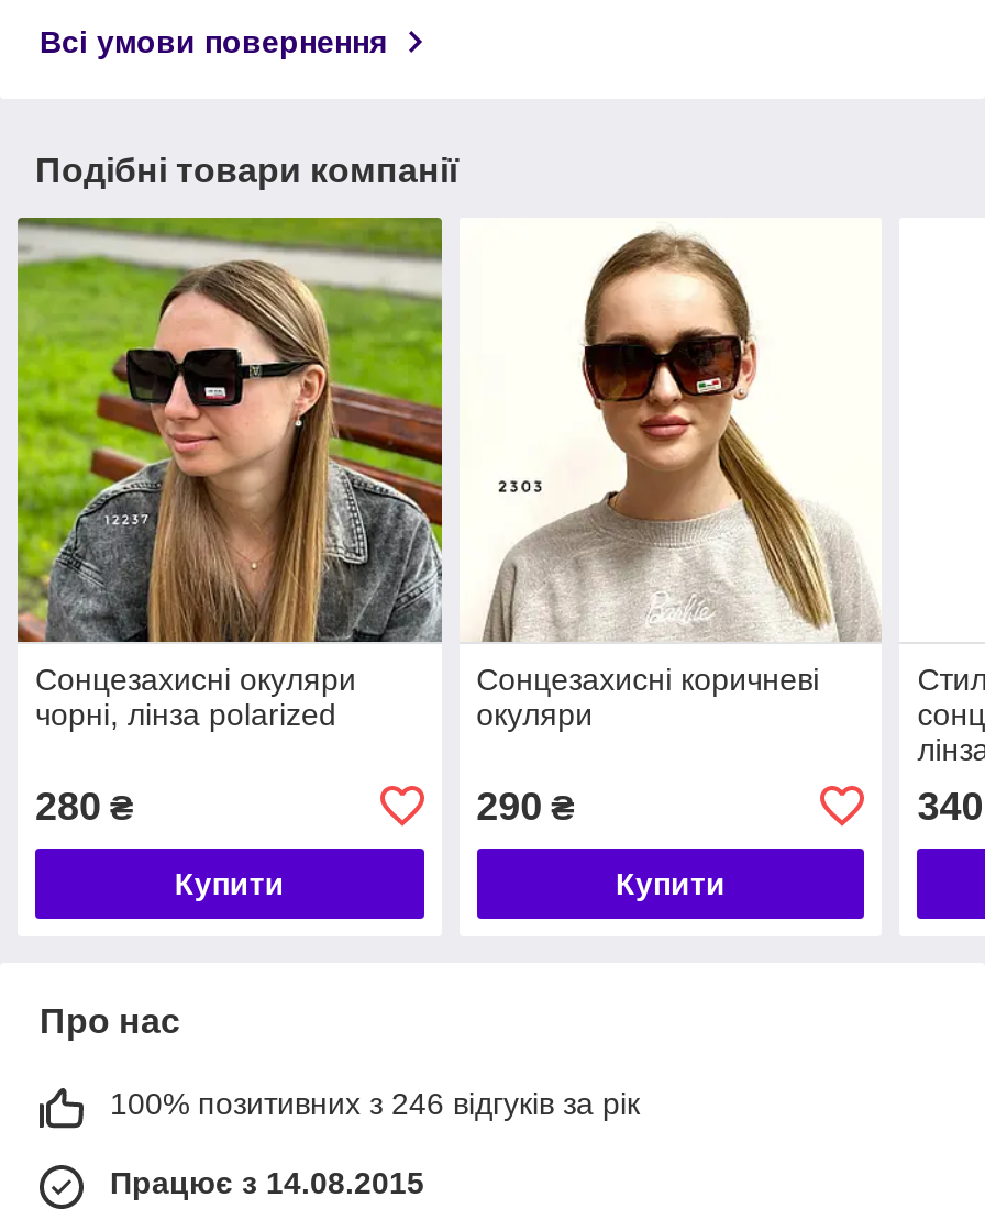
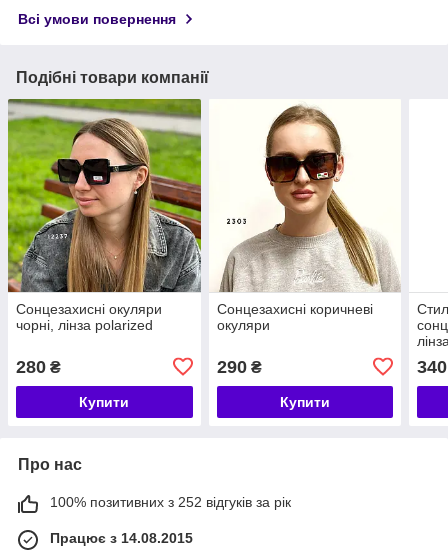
- 100% позитивних з 246 відгуків за рік
+ 100% позитивних з 252 відгуків за рік
